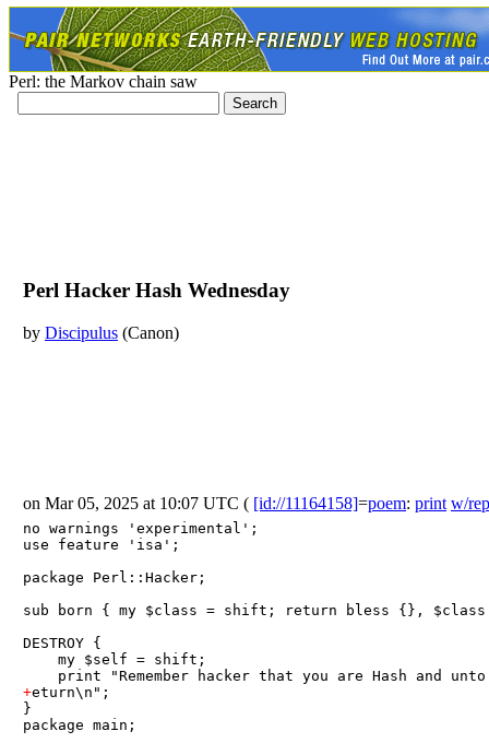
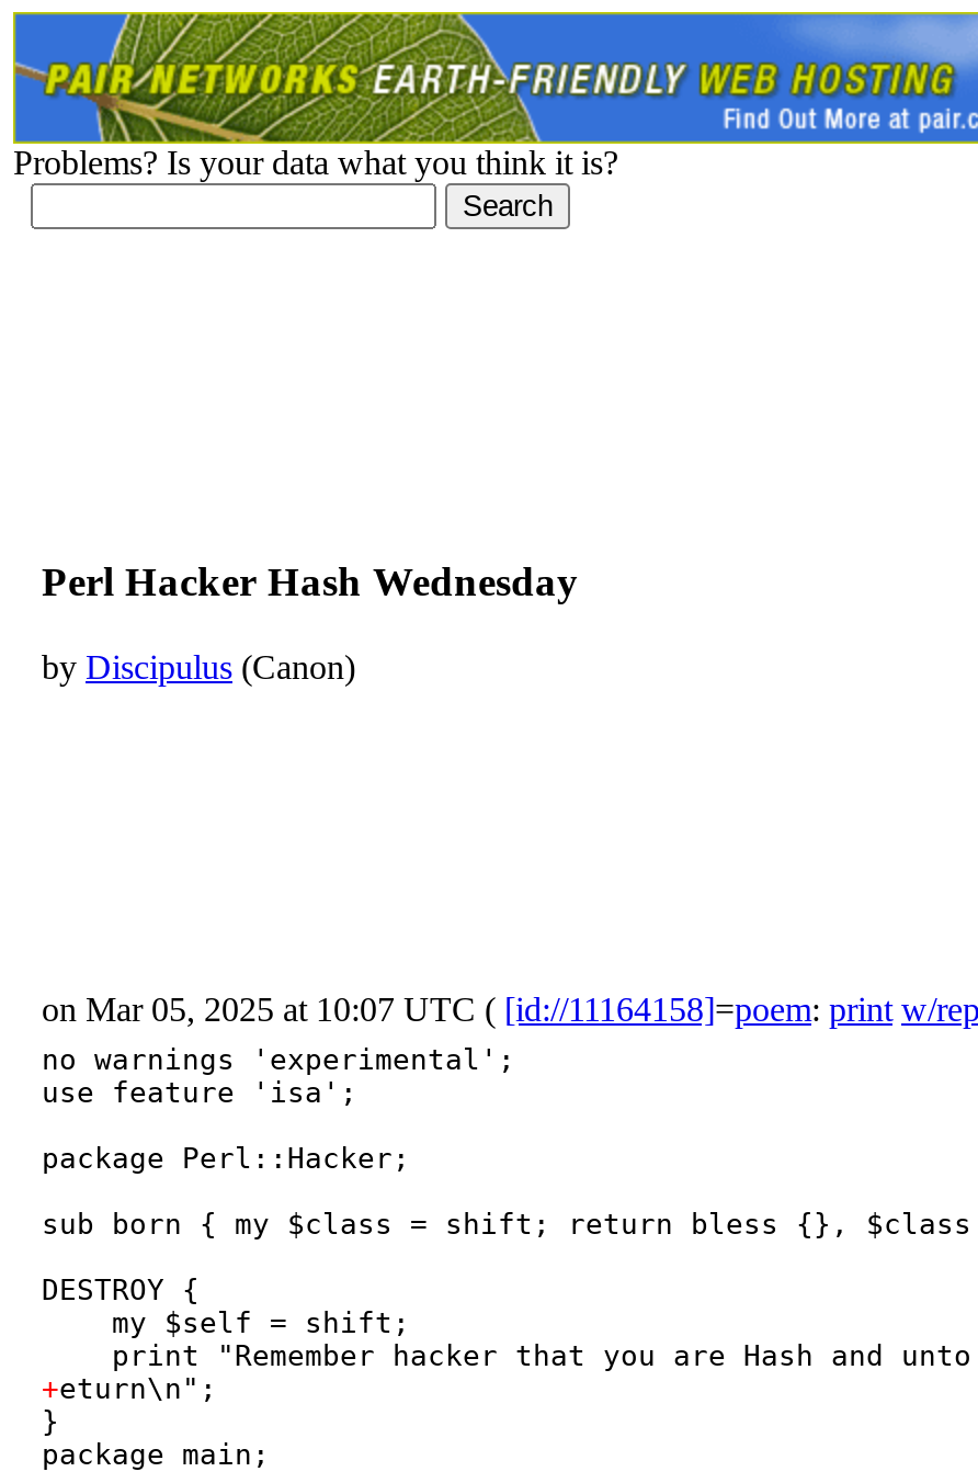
- Perl: the Markov chain saw
+ Problems? Is your data what you think it is?
